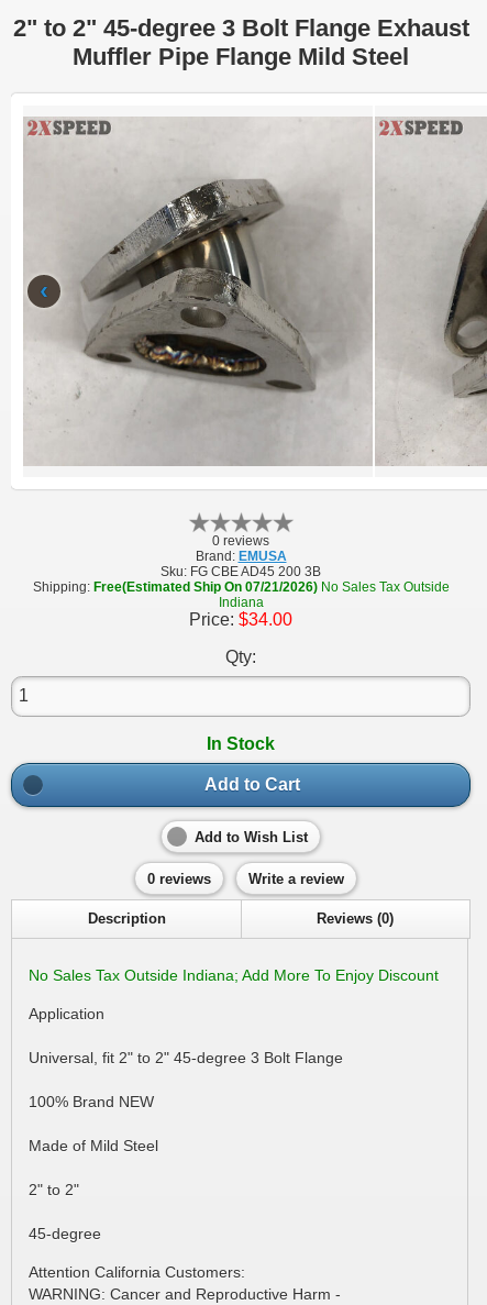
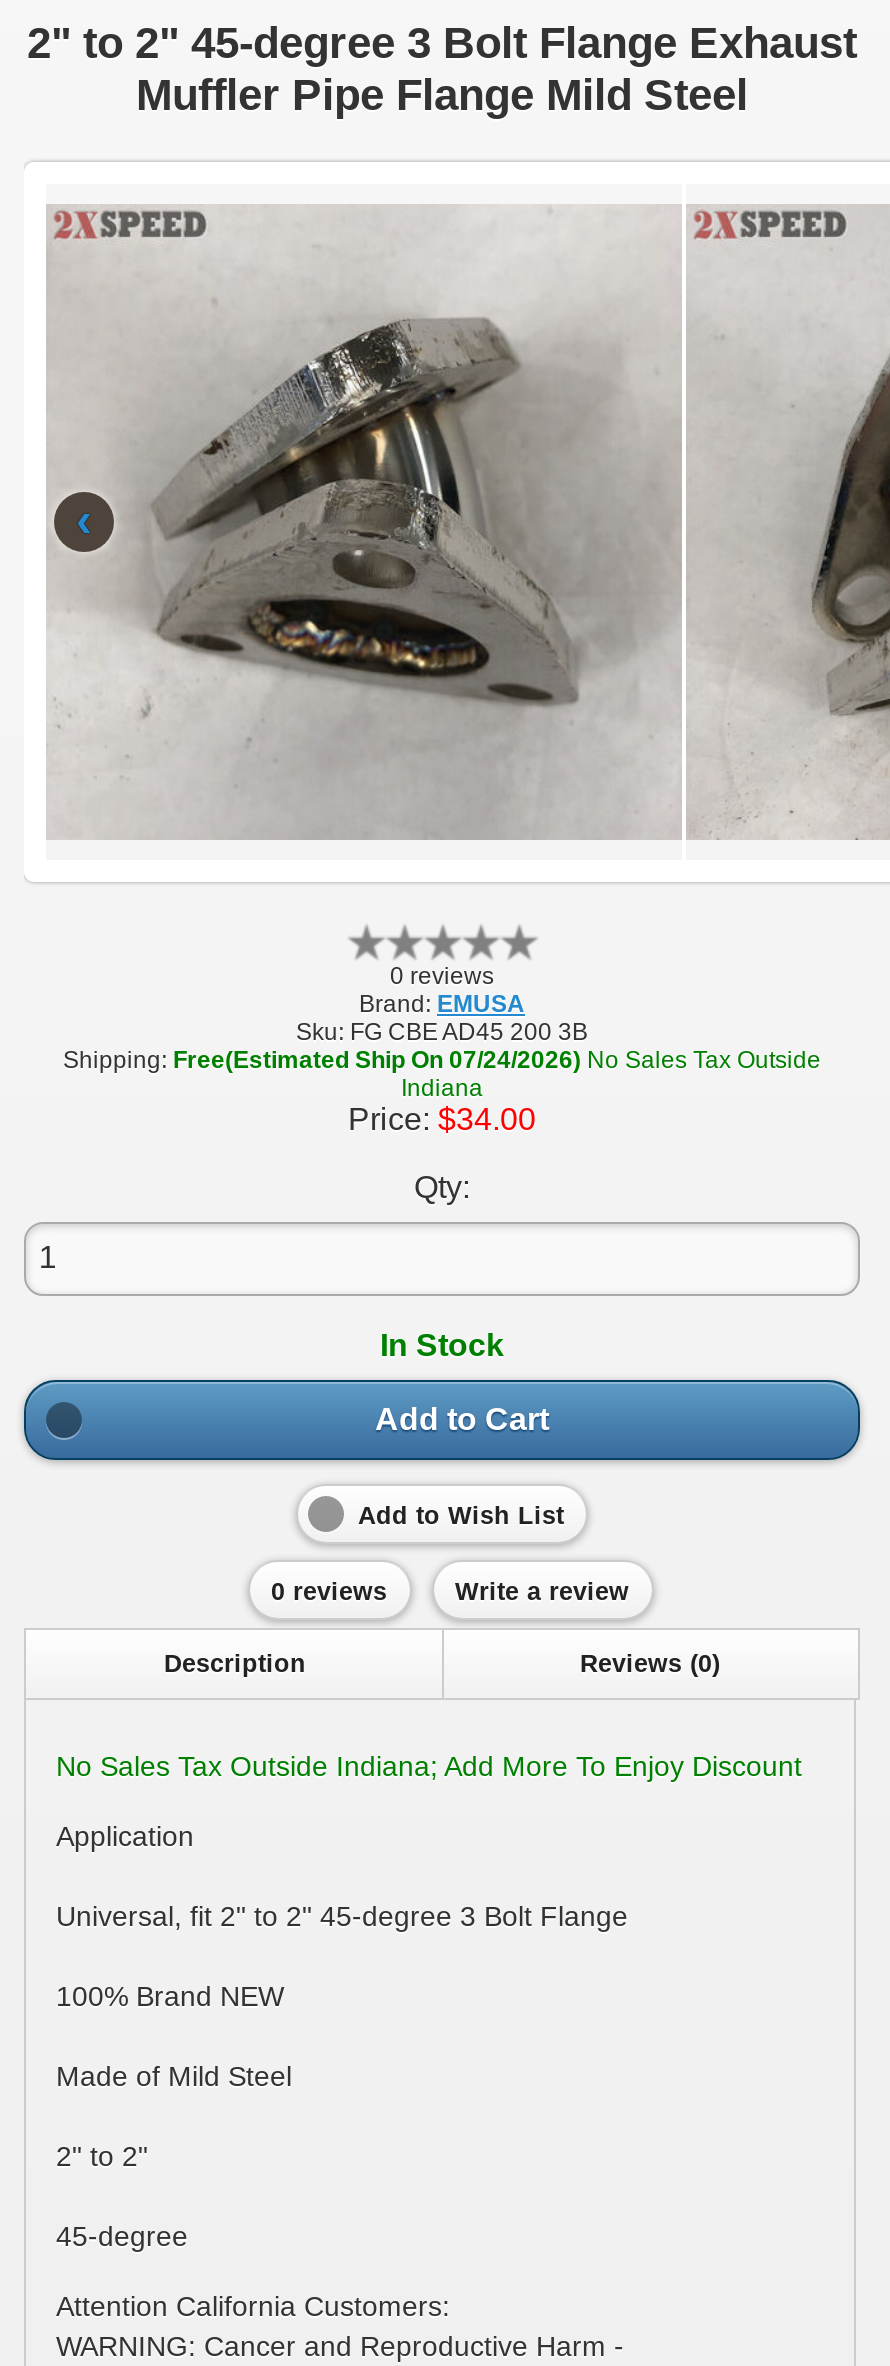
- Shipping: Free(Estimated Ship On 07/21/2026) No Sales Tax Outside
+ Shipping: Free(Estimated Ship On 07/24/2026) No Sales Tax Outside
